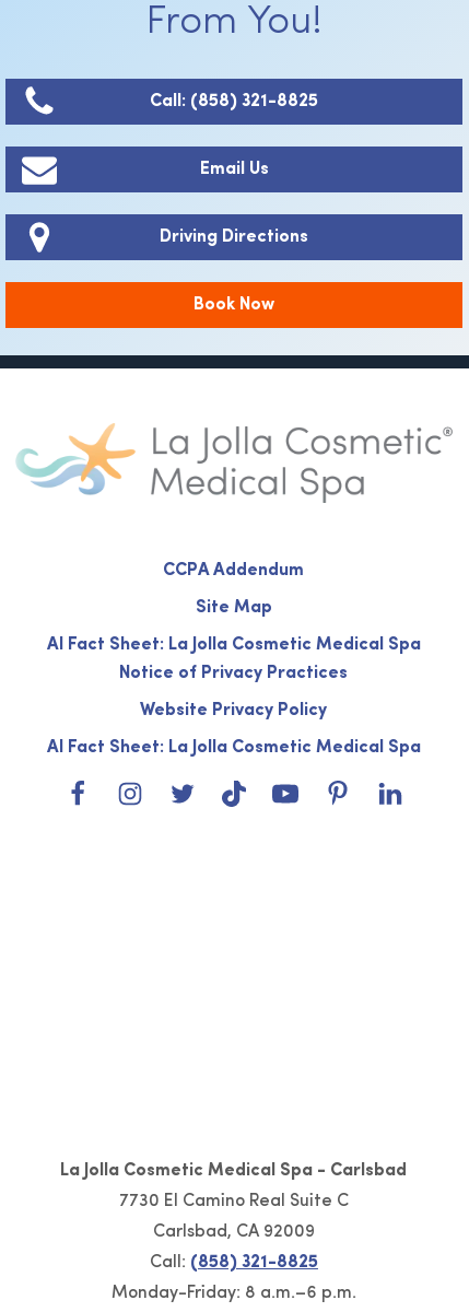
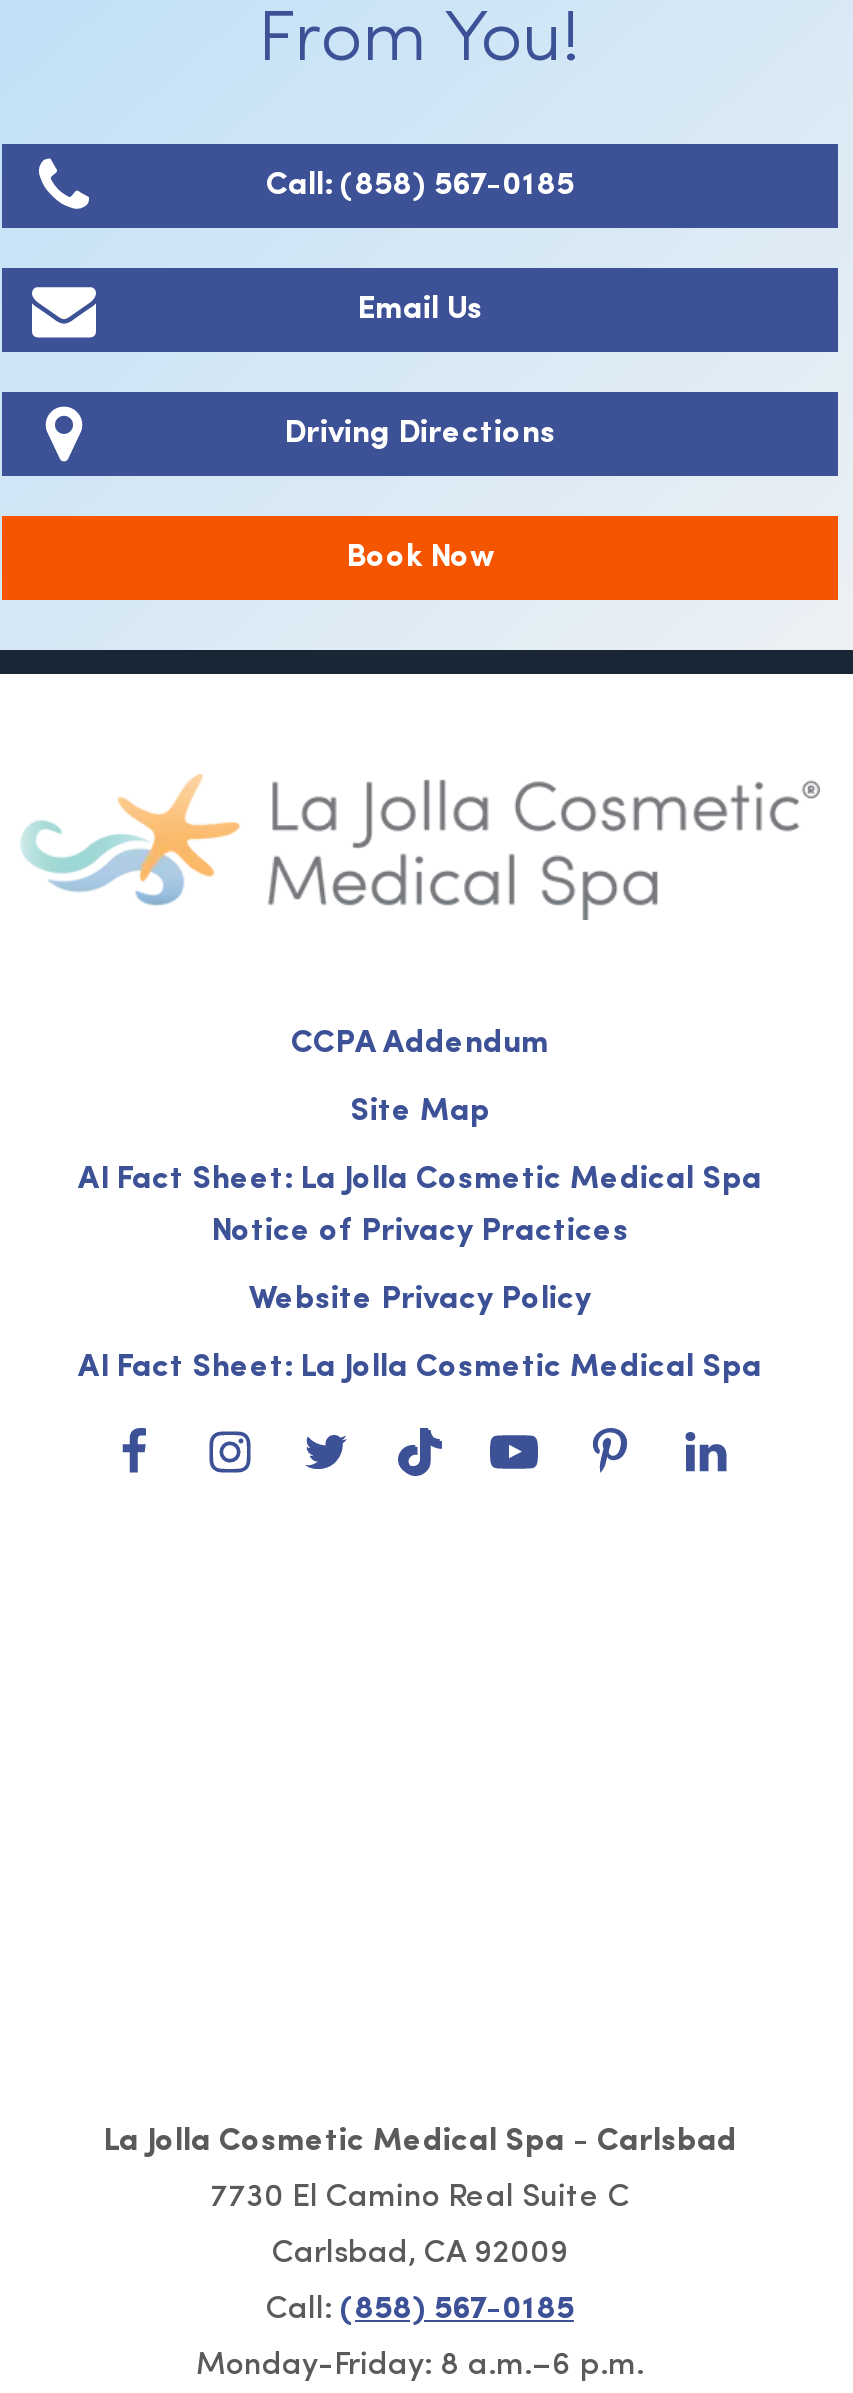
- Call: (858) 321-8825
+ Call: (858) 567-0185

- Call: (858) 321-8825
+ Call: (858) 567-0185
